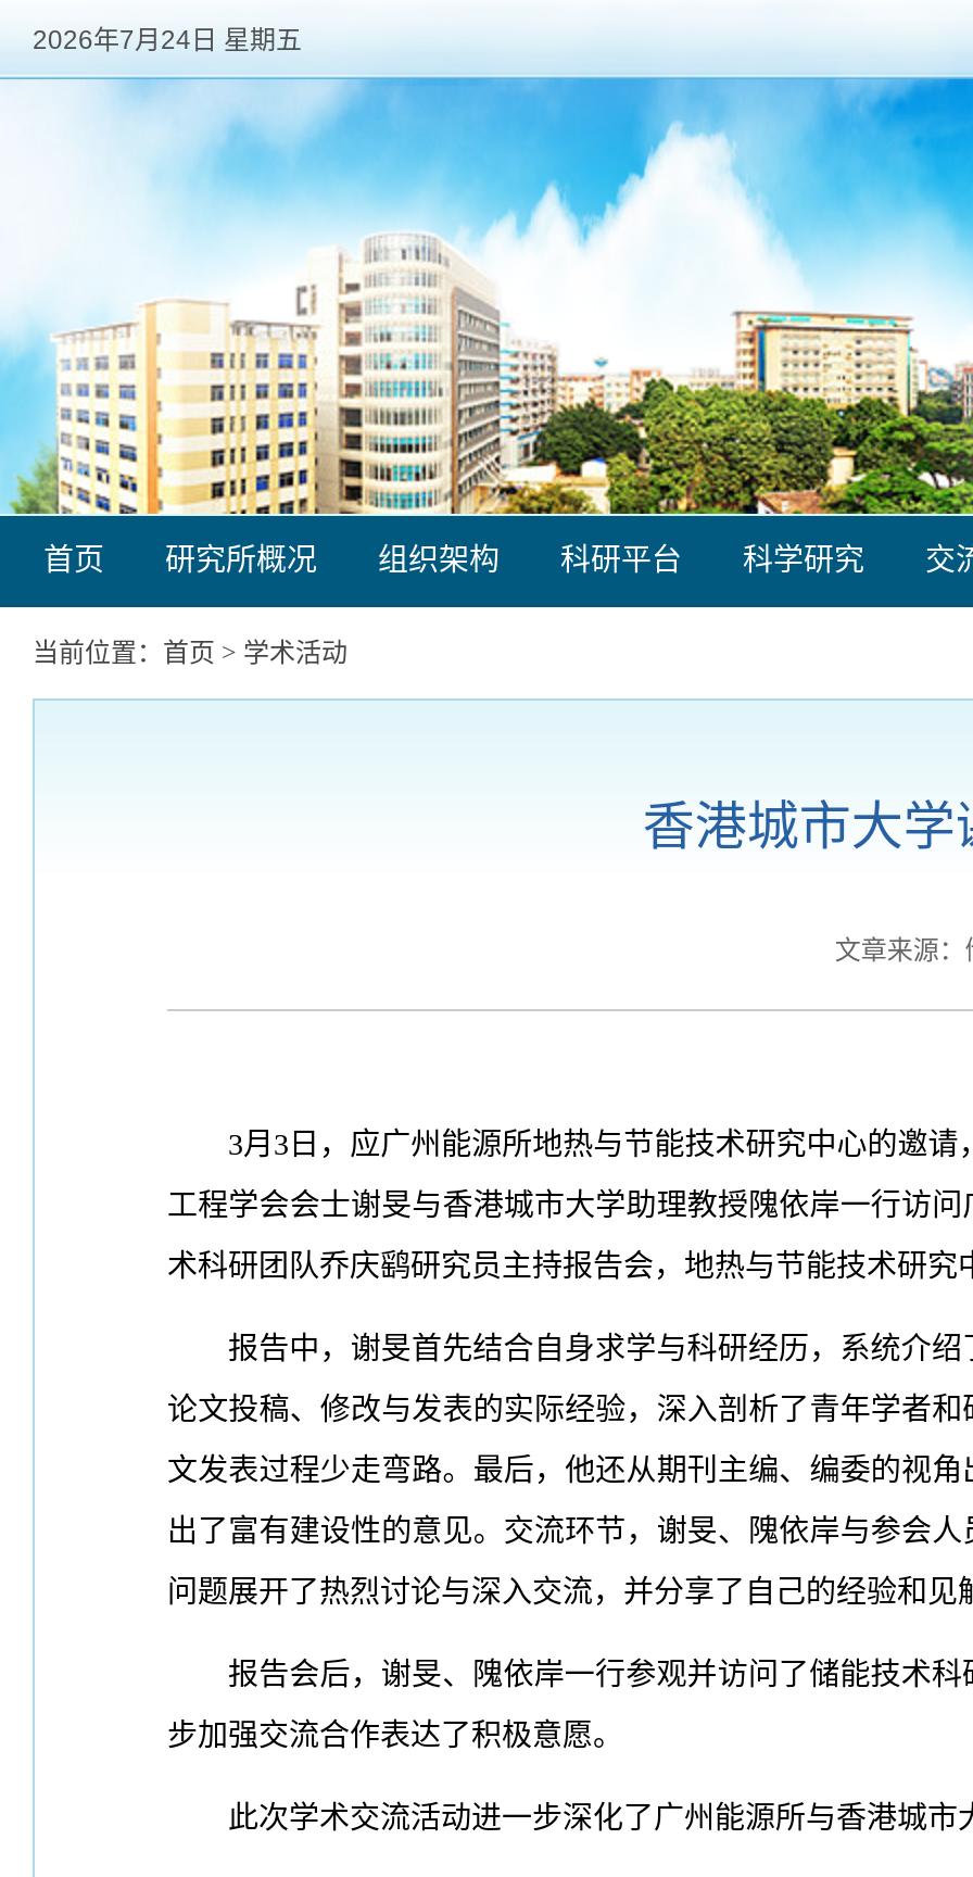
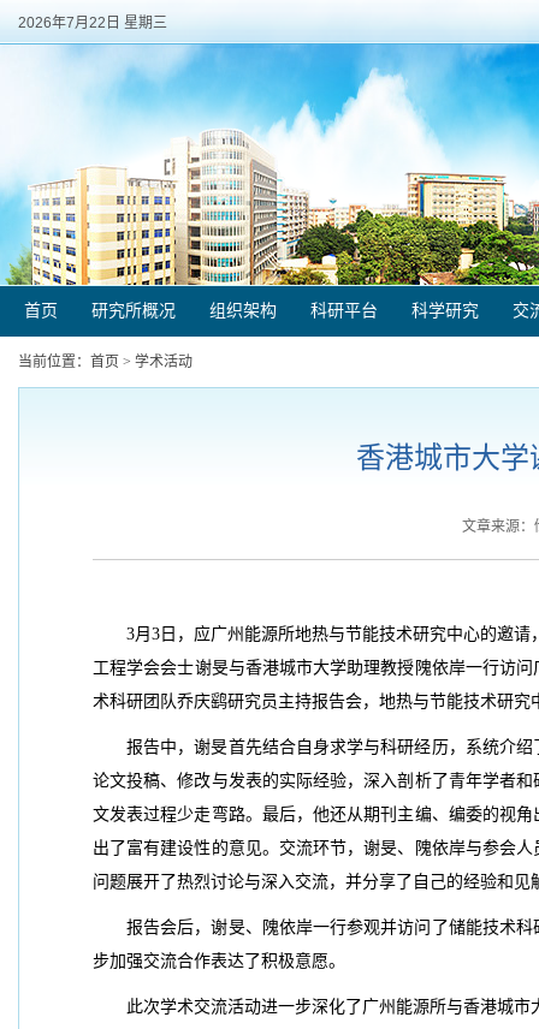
- 2026年7月24日 星期五
+ 2026年7月22日 星期三
